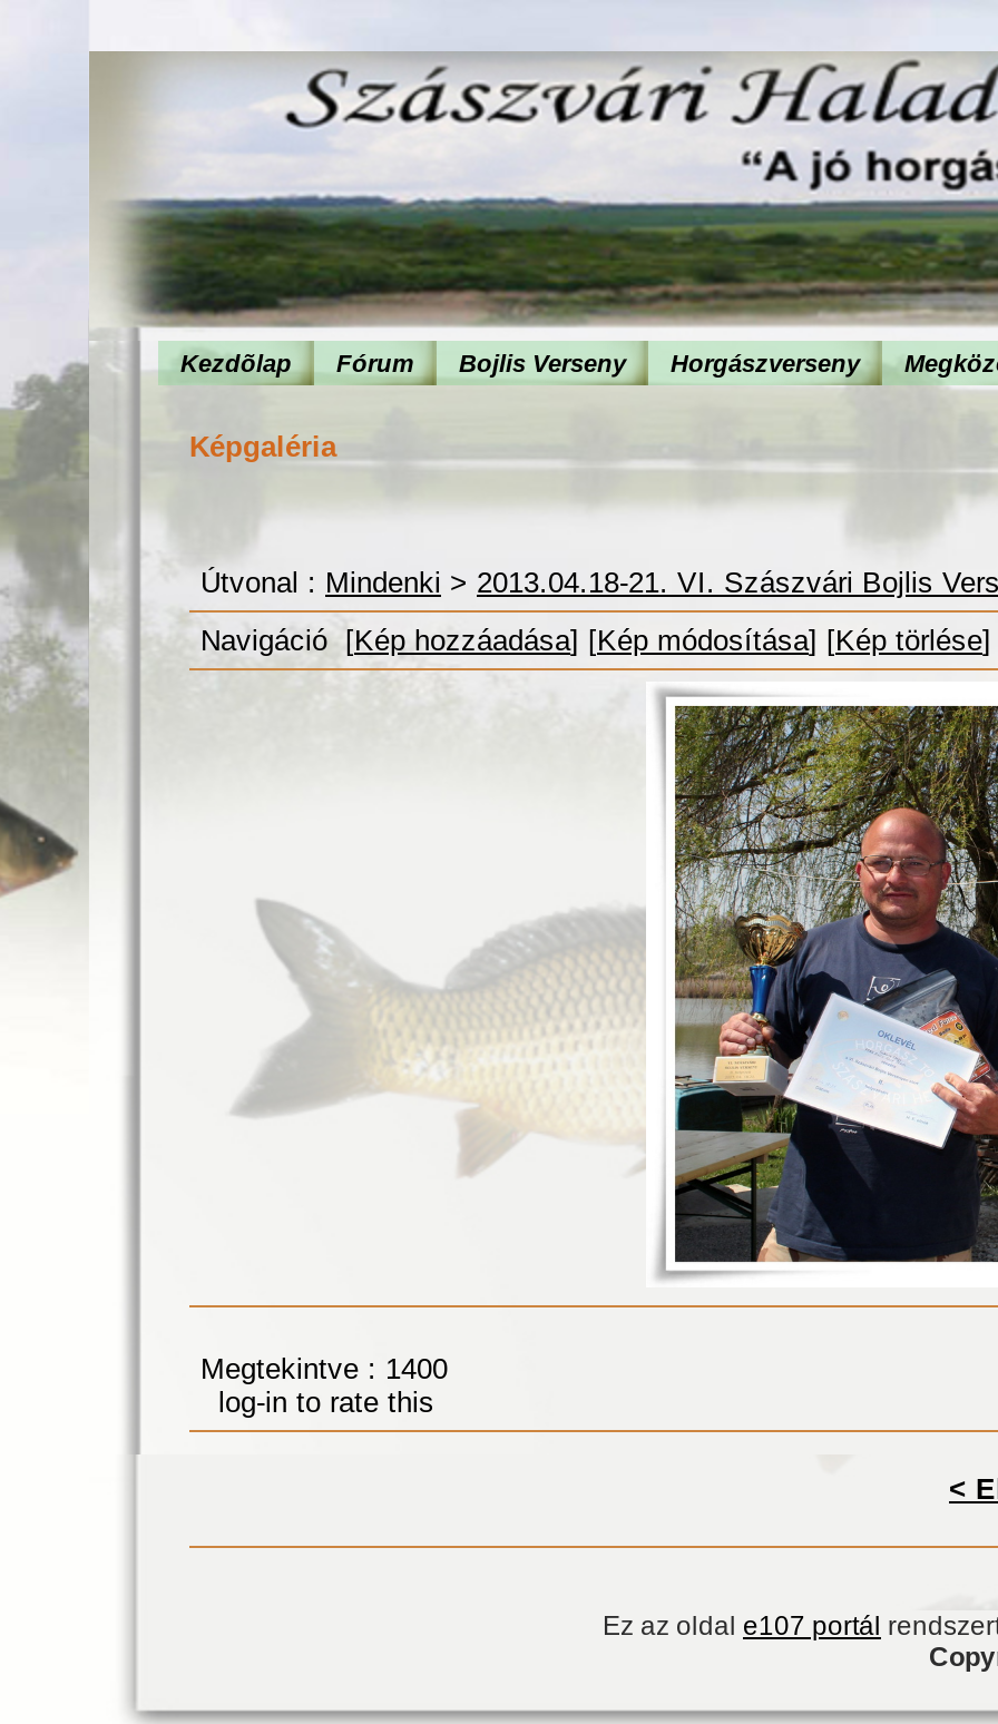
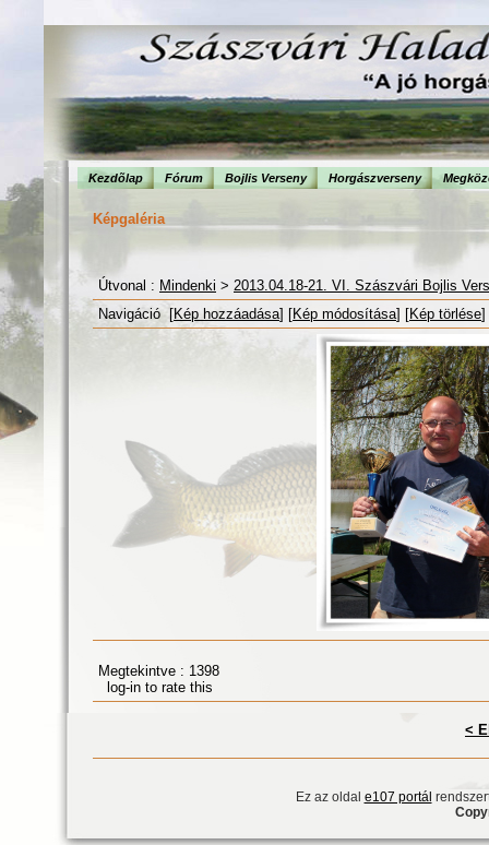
- Megtekintve : 1400
+ Megtekintve : 1398
